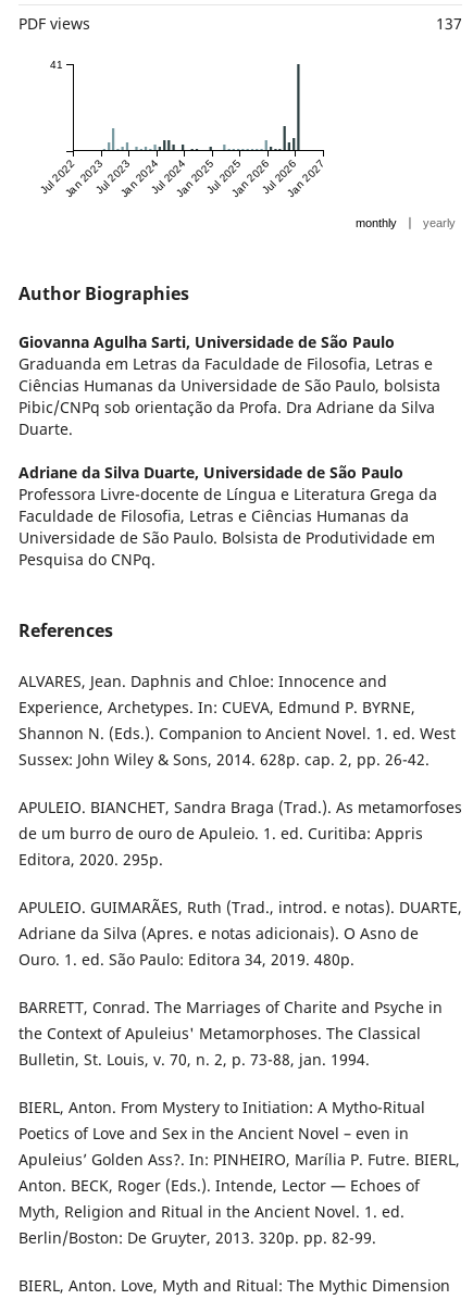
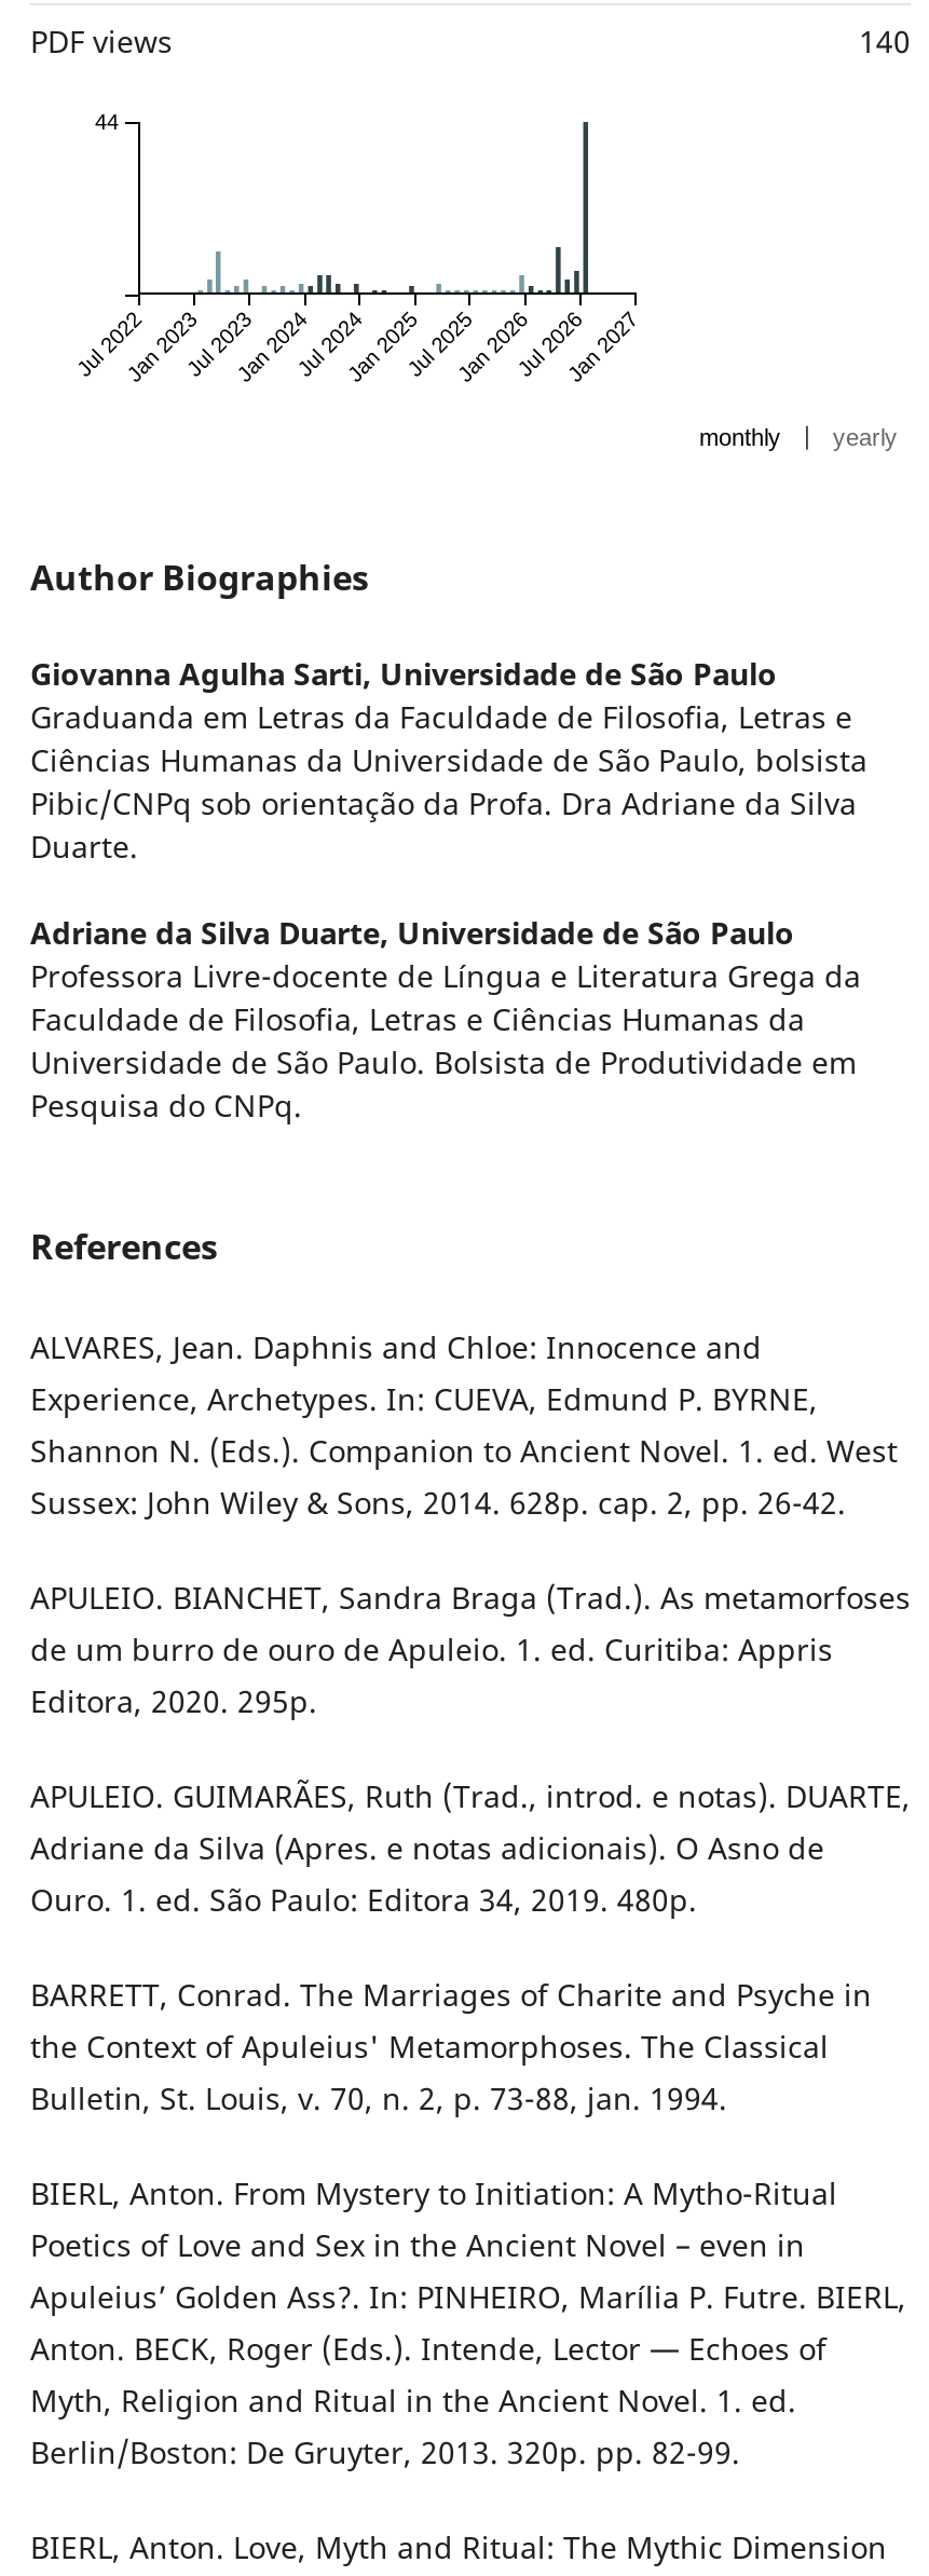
- 137
+ 140

- 41
+ 44
